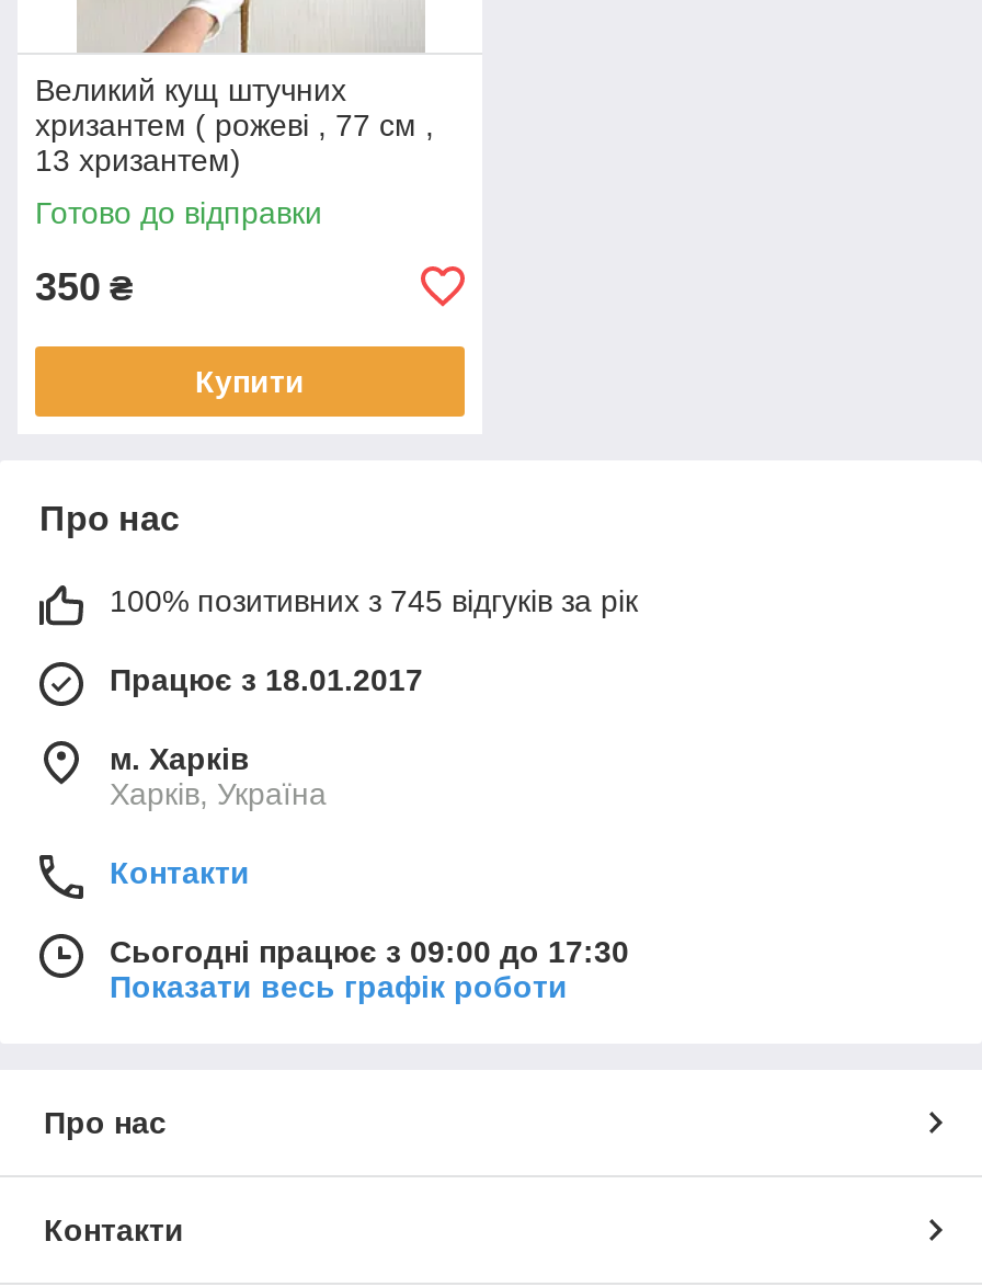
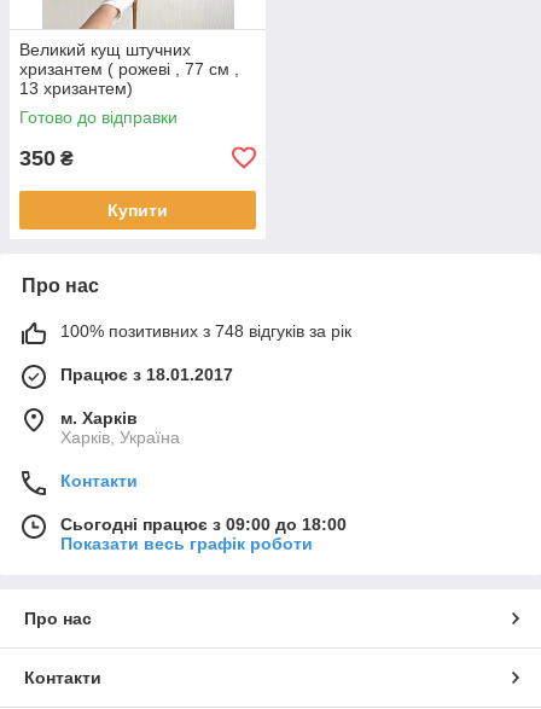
- 100% позитивних з 745 відгуків за рік
+ 100% позитивних з 748 відгуків за рік

- Сьогодні працює з 09:00 до 17:30
+ Сьогодні працює з 09:00 до 18:00
